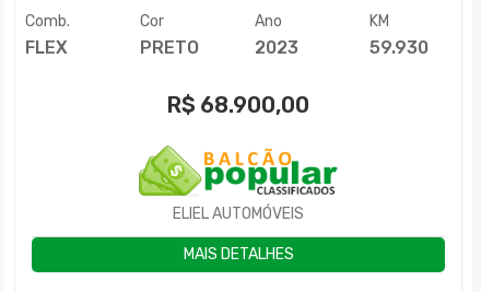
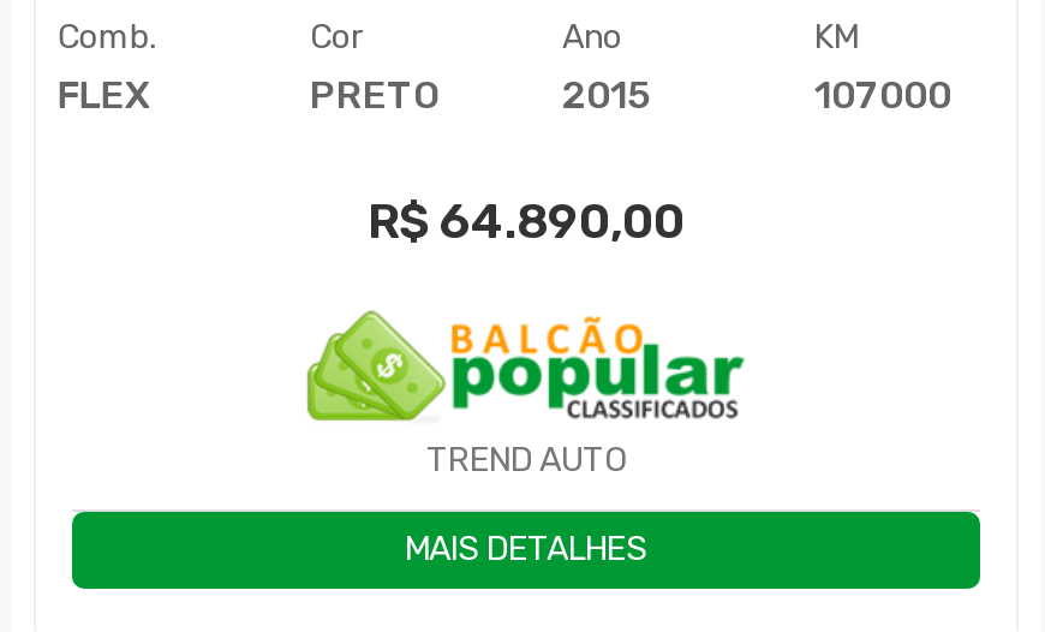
- 2023
+ 2015

- 59.930
+ 107000

- R$68.900,00
+ R$64.890,00

- ELIEL AUTOMÓVEIS
+ TREND AUTO
